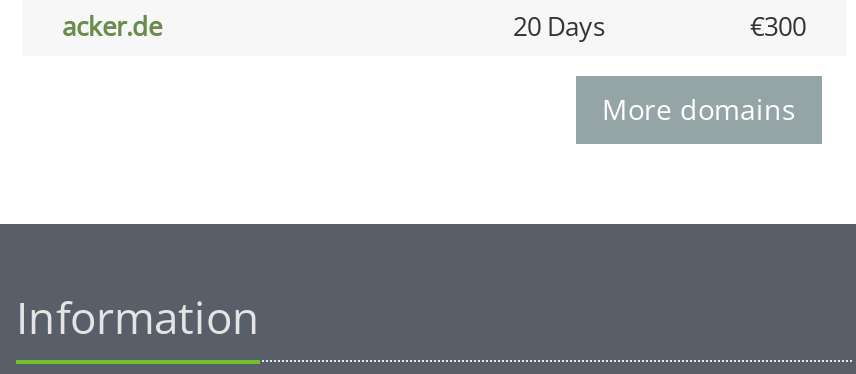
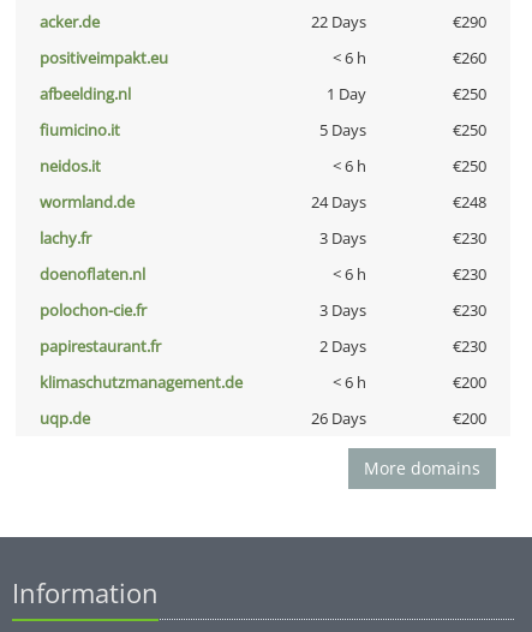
- 20 Days
- €300
+ 22 Days
+ €290
+ positiveimpakt.eu
+ < 6 h
+ €260
+ afbeelding.nl
+ 1 Day
+ €250
+ fiumicino.it
+ 5 Days
+ €250
+ neidos.it
+ < 6 h
+ €250
+ wormland.de
+ 24 Days
+ €248
+ lachy.fr
+ 3 Days
+ €230
+ doenoflaten.nl
+ < 6 h
+ €230
+ polochon-cie.fr
+ 3 Days
+ €230
+ papirestaurant.fr
+ 2 Days
+ €230
+ klimaschutzmanagement.de
+ < 6 h
+ €200
+ uqp.de
+ 26 Days
+ €200
